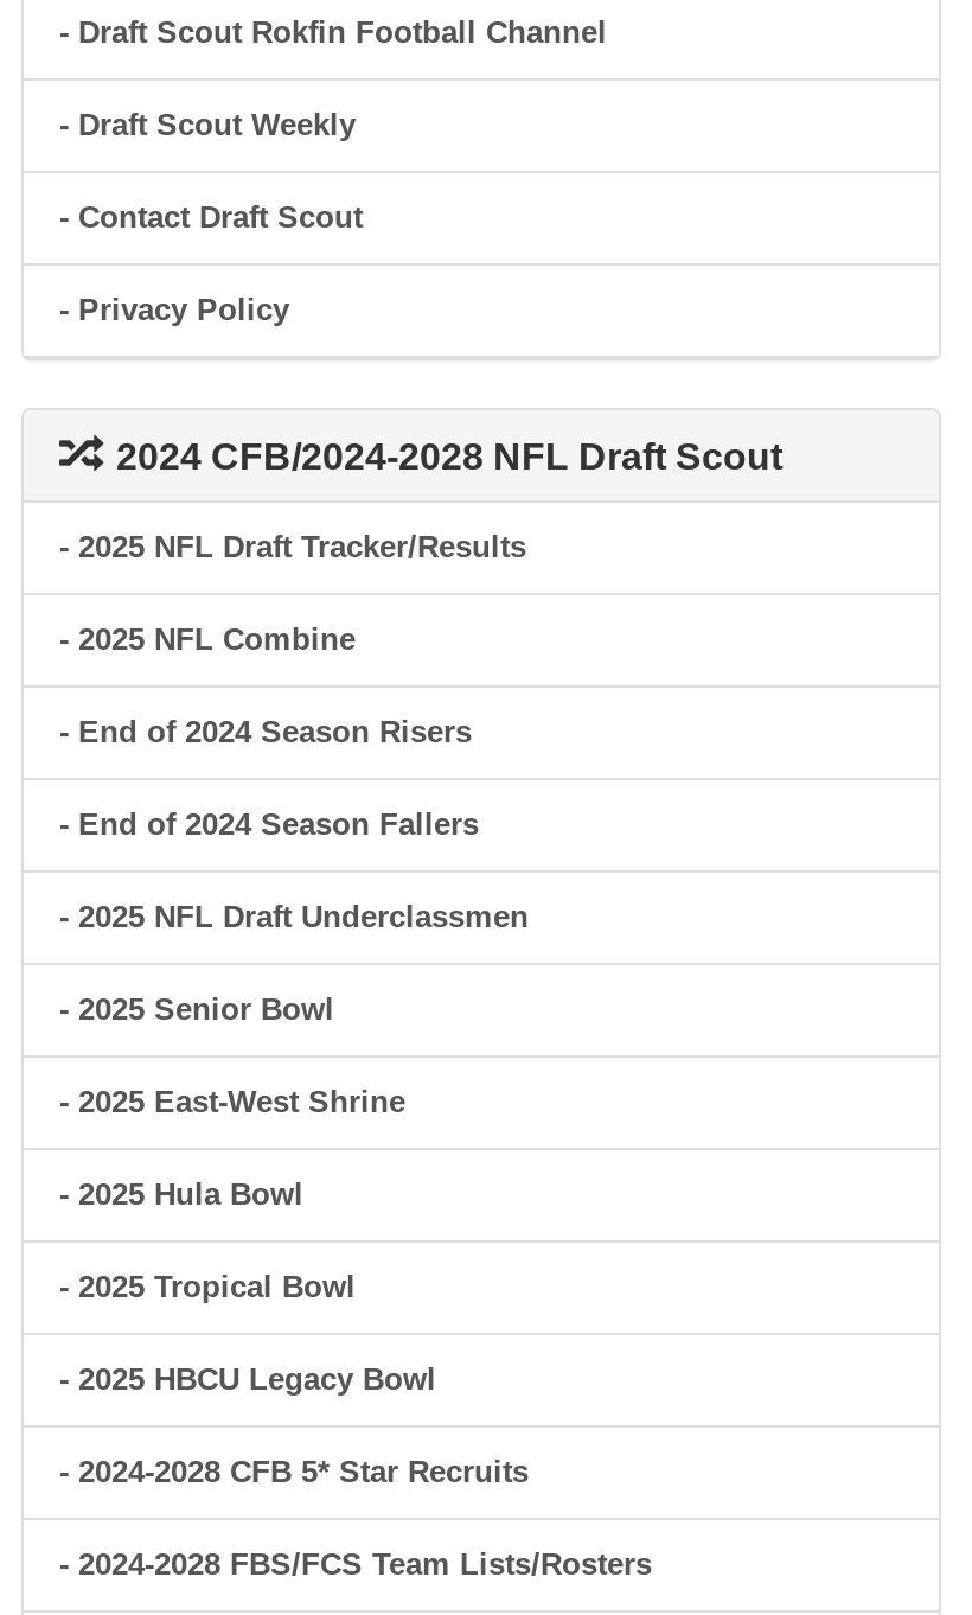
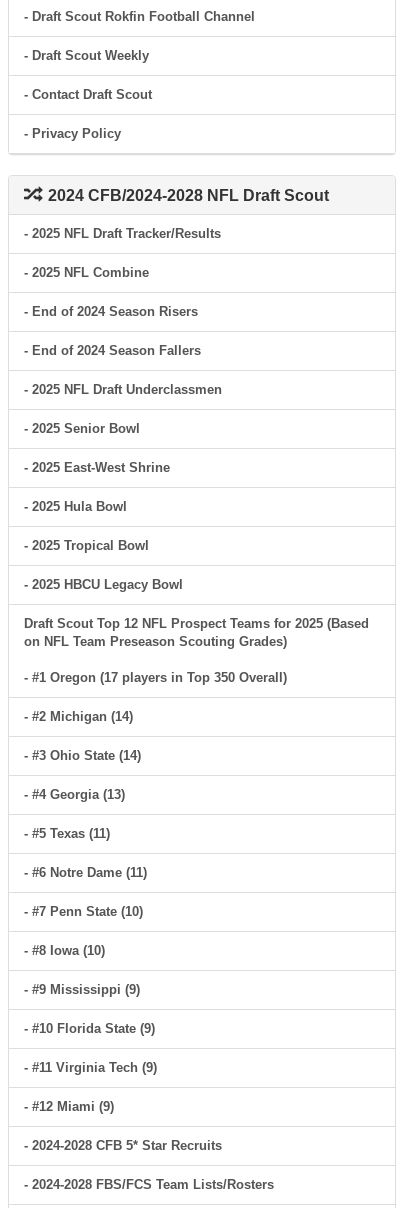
+ Draft Scout Top 12 NFL Prospect Teams for 2025 (Based
+ on NFL Team Preseason Scouting Grades)
+ - #1 Oregon (17 players in Top 350 Overall)
+ - #2 Michigan (14)
+ - #3 Ohio State (14)
+ - #4 Georgia (13)
+ - #5 Texas (11)
+ - #6 Notre Dame (11)
+ - #7 Penn State (10)
+ - #8 Iowa (10)
+ - #9 Mississippi (9)
+ - #10 Florida State (9)
+ - #11 Virginia Tech (9)
+ - #12 Miami (9)
